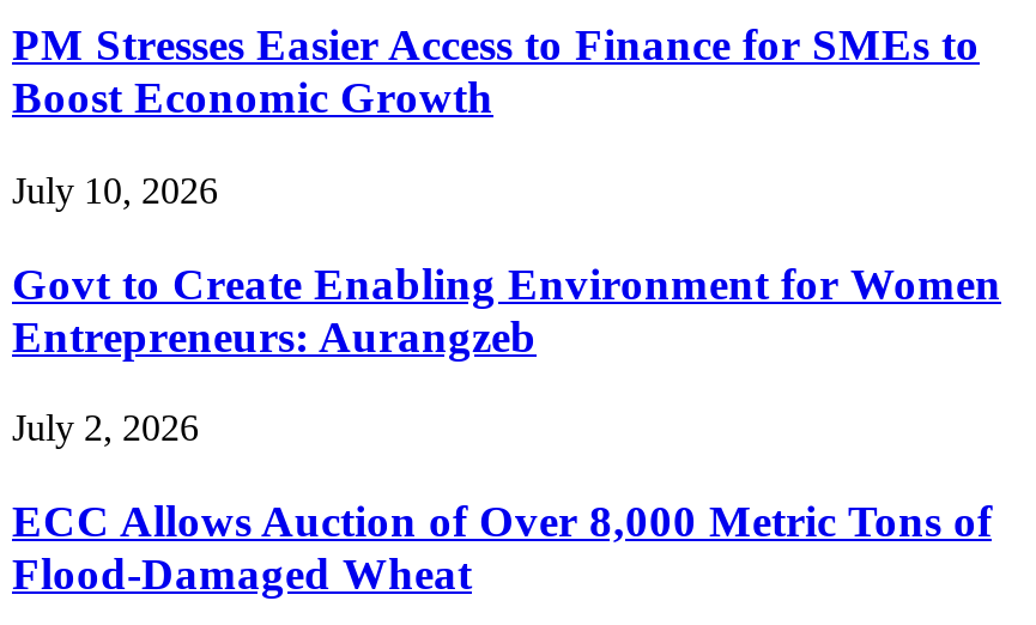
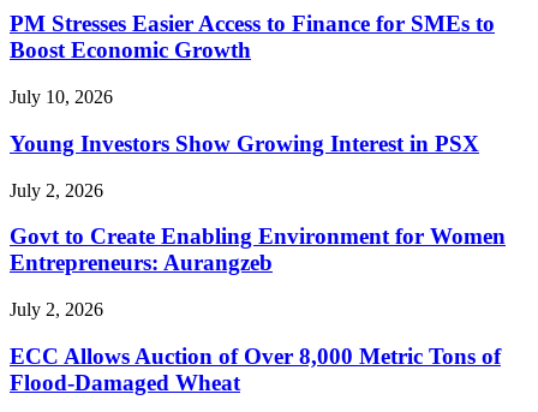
+ Young Investors Show Growing Interest in PSX
+ July 2, 2026
